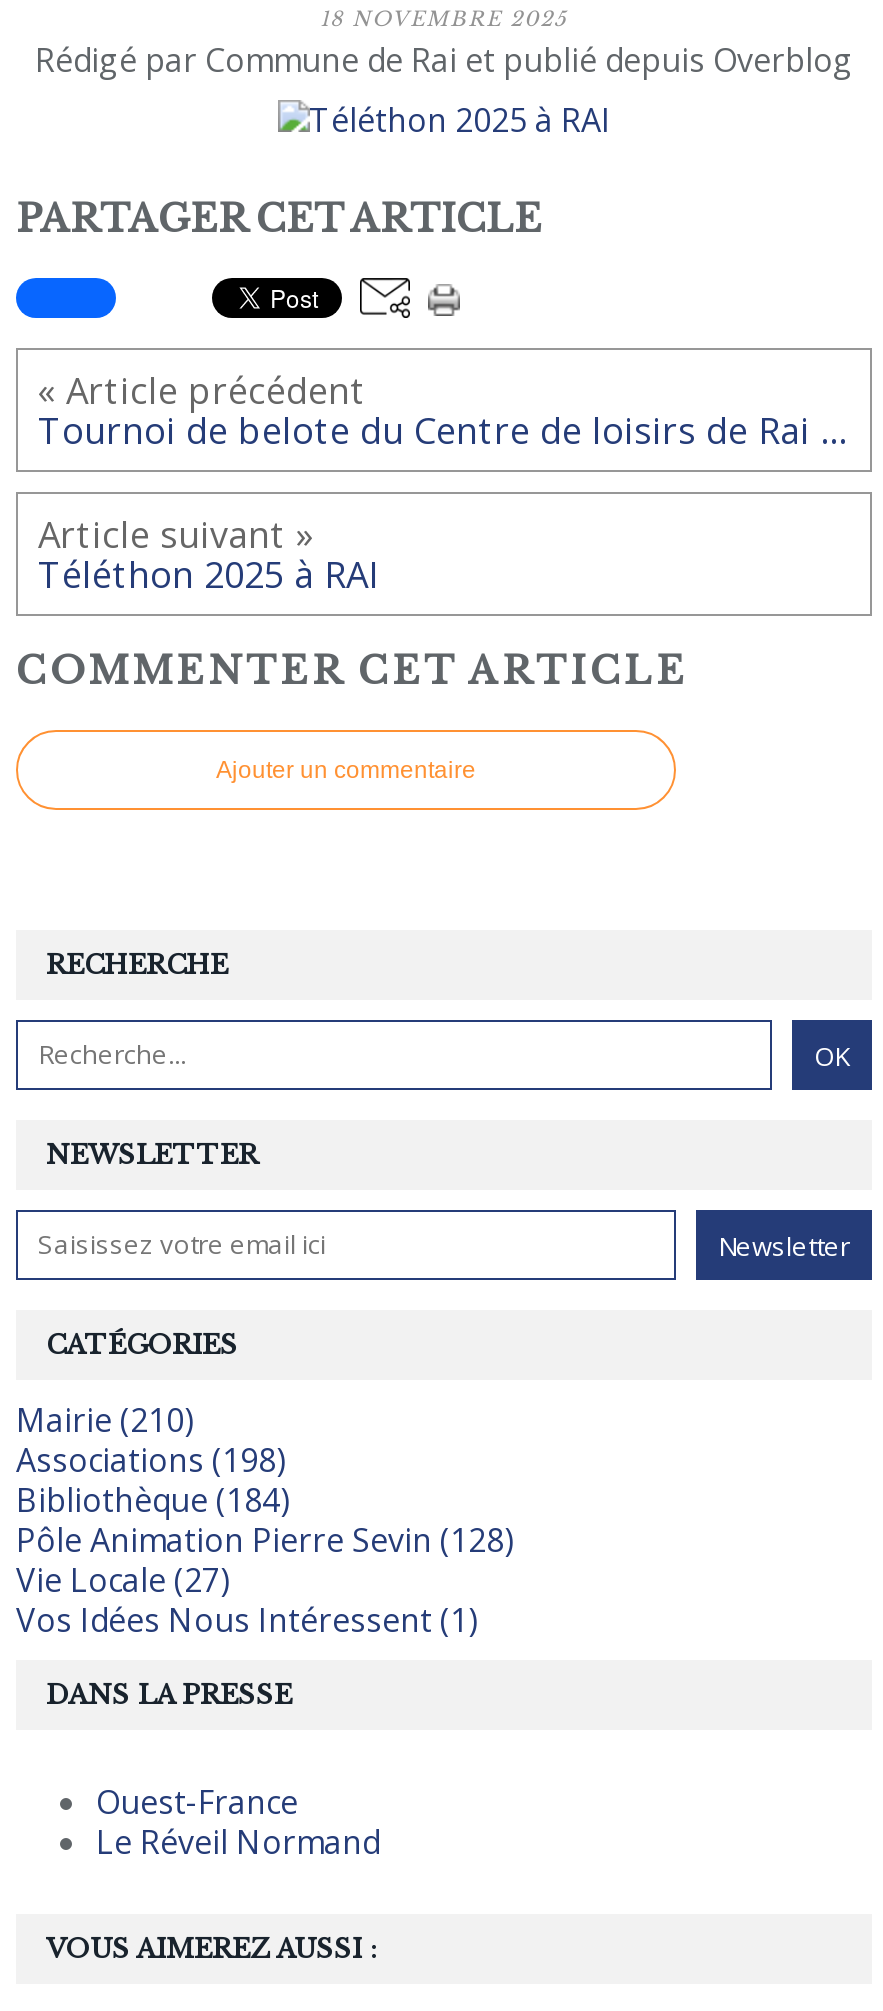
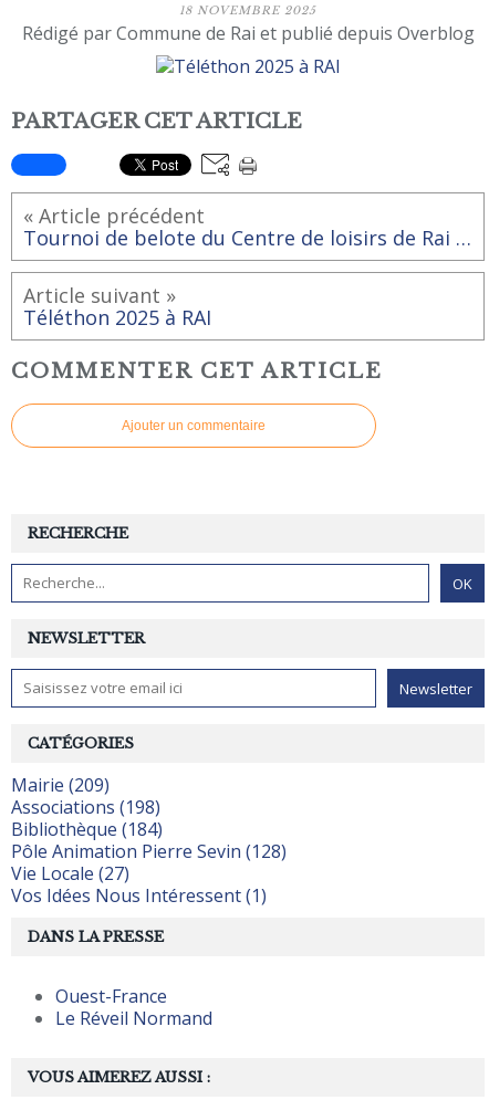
- Mairie (210)
+ Mairie (209)
